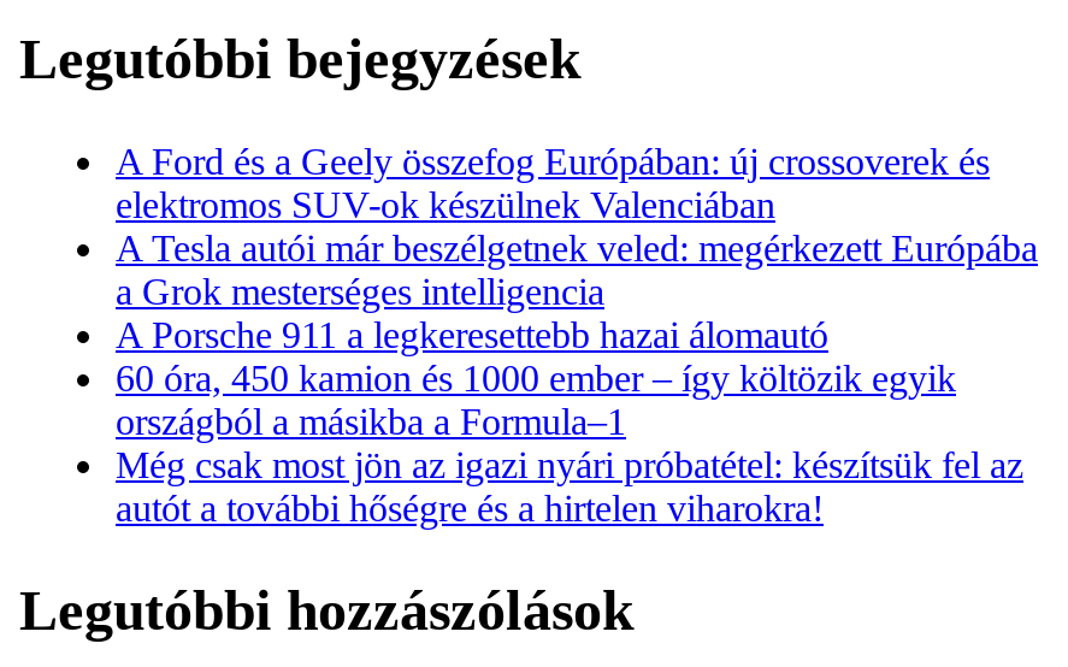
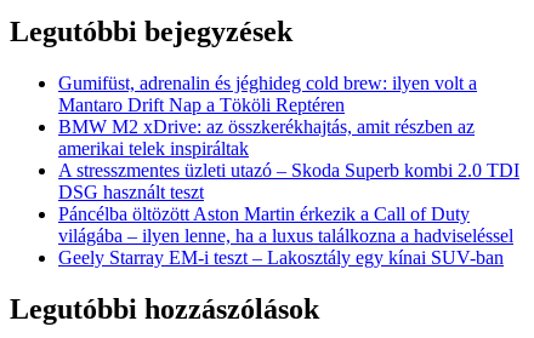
- A Ford és a Geely összefog Európában: új crossoverek és
- elektromos SUV-ok készülnek Valenciában
- A Tesla autói már beszélgetnek veled: megérkezett Európába
- a Grok mesterséges intelligencia
- A Porsche 911 a legkeresettebb hazai álomautó
- 60 óra, 450 kamion és 1000 ember – így költözik egyik
- országból a másikba a Formula–1
- Még csak most jön az igazi nyári próbatétel: készítsük fel az
- autót a további hőségre és a hirtelen viharokra!
+ Gumifüst, adrenalin és jéghideg cold brew: ilyen volt a
+ Mantaro Drift Nap a Tököli Reptéren
+ BMW M2 xDrive: az összkerékhajtás, amit részben az
+ amerikai telek inspiráltak
+ A stresszmentes üzleti utazó – Skoda Superb kombi 2.0 TDI
+ DSG használt teszt
+ Páncélba öltözött Aston Martin érkezik a Call of Duty
+ világába – ilyen lenne, ha a luxus találkozna a hadviseléssel
+ Geely Starray EM-i teszt – Lakosztály egy kínai SUV-ban
